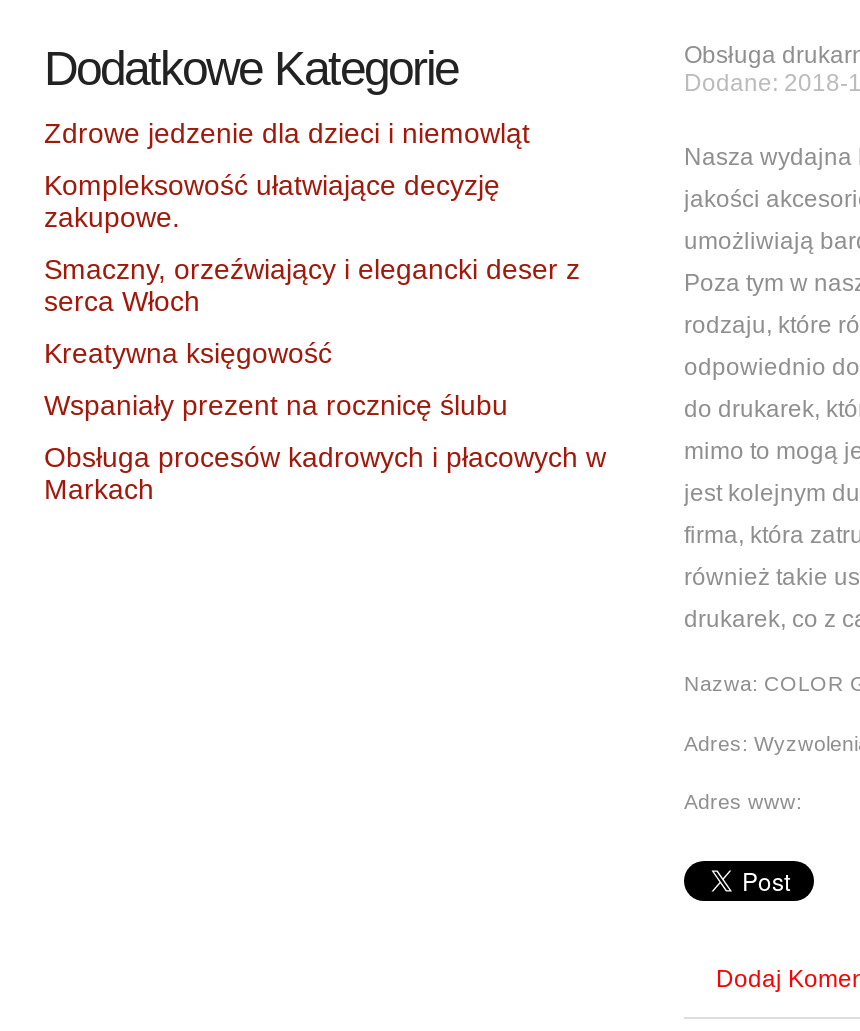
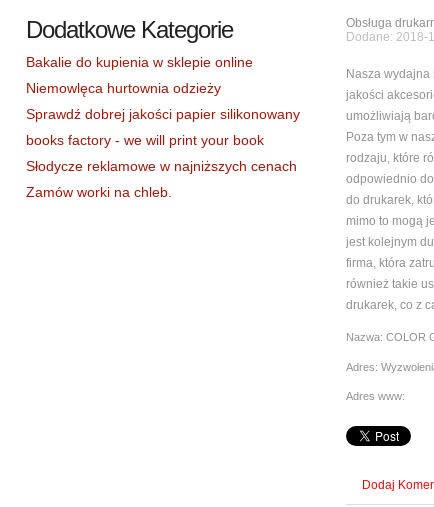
- Zdrowe jedzenie dla dzieci i niemowląt
+ Bakalie do kupienia w sklepie online

- Kompleksowość ułatwiające decyzję
- zakupowe.
+ Niemowlęca hurtownia odzieży

- Smaczny, orzeźwiający i elegancki deser z
- serca Włoch
+ Sprawdź dobrej jakości papier silikonowany

- Kreatywna księgowość
+ books factory - we will print your book

- Wspaniały prezent na rocznicę ślubu
+ Słodycze reklamowe w najniższych cenach

- Obsługa procesów kadrowych i płacowych w
- Markach
+ Zamów worki na chleb.
